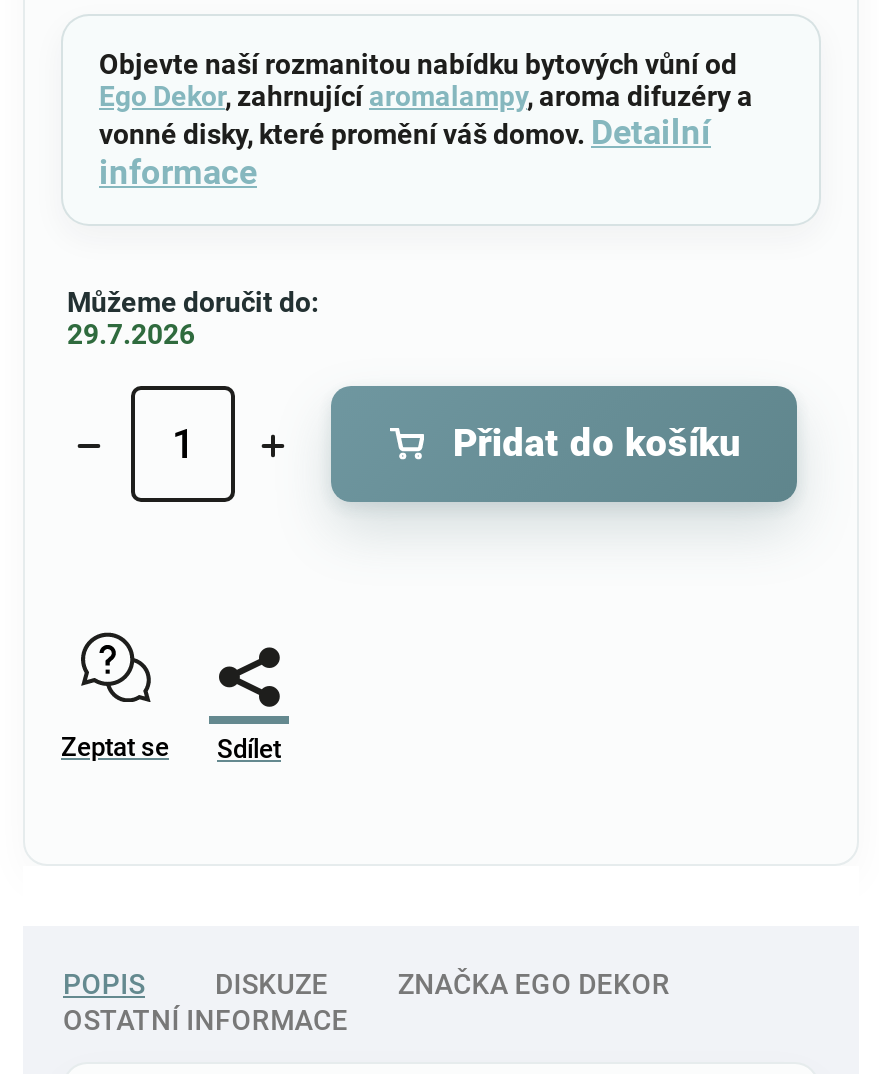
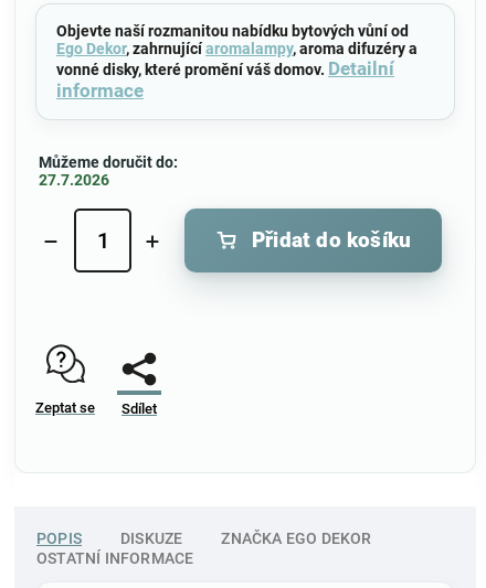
- 29.7.2026
+ 27.7.2026
